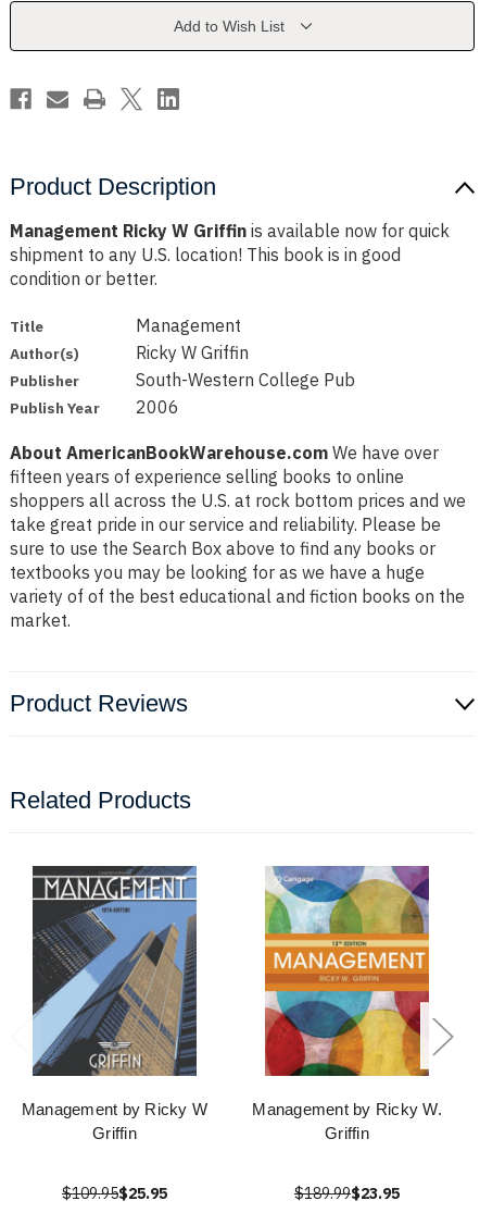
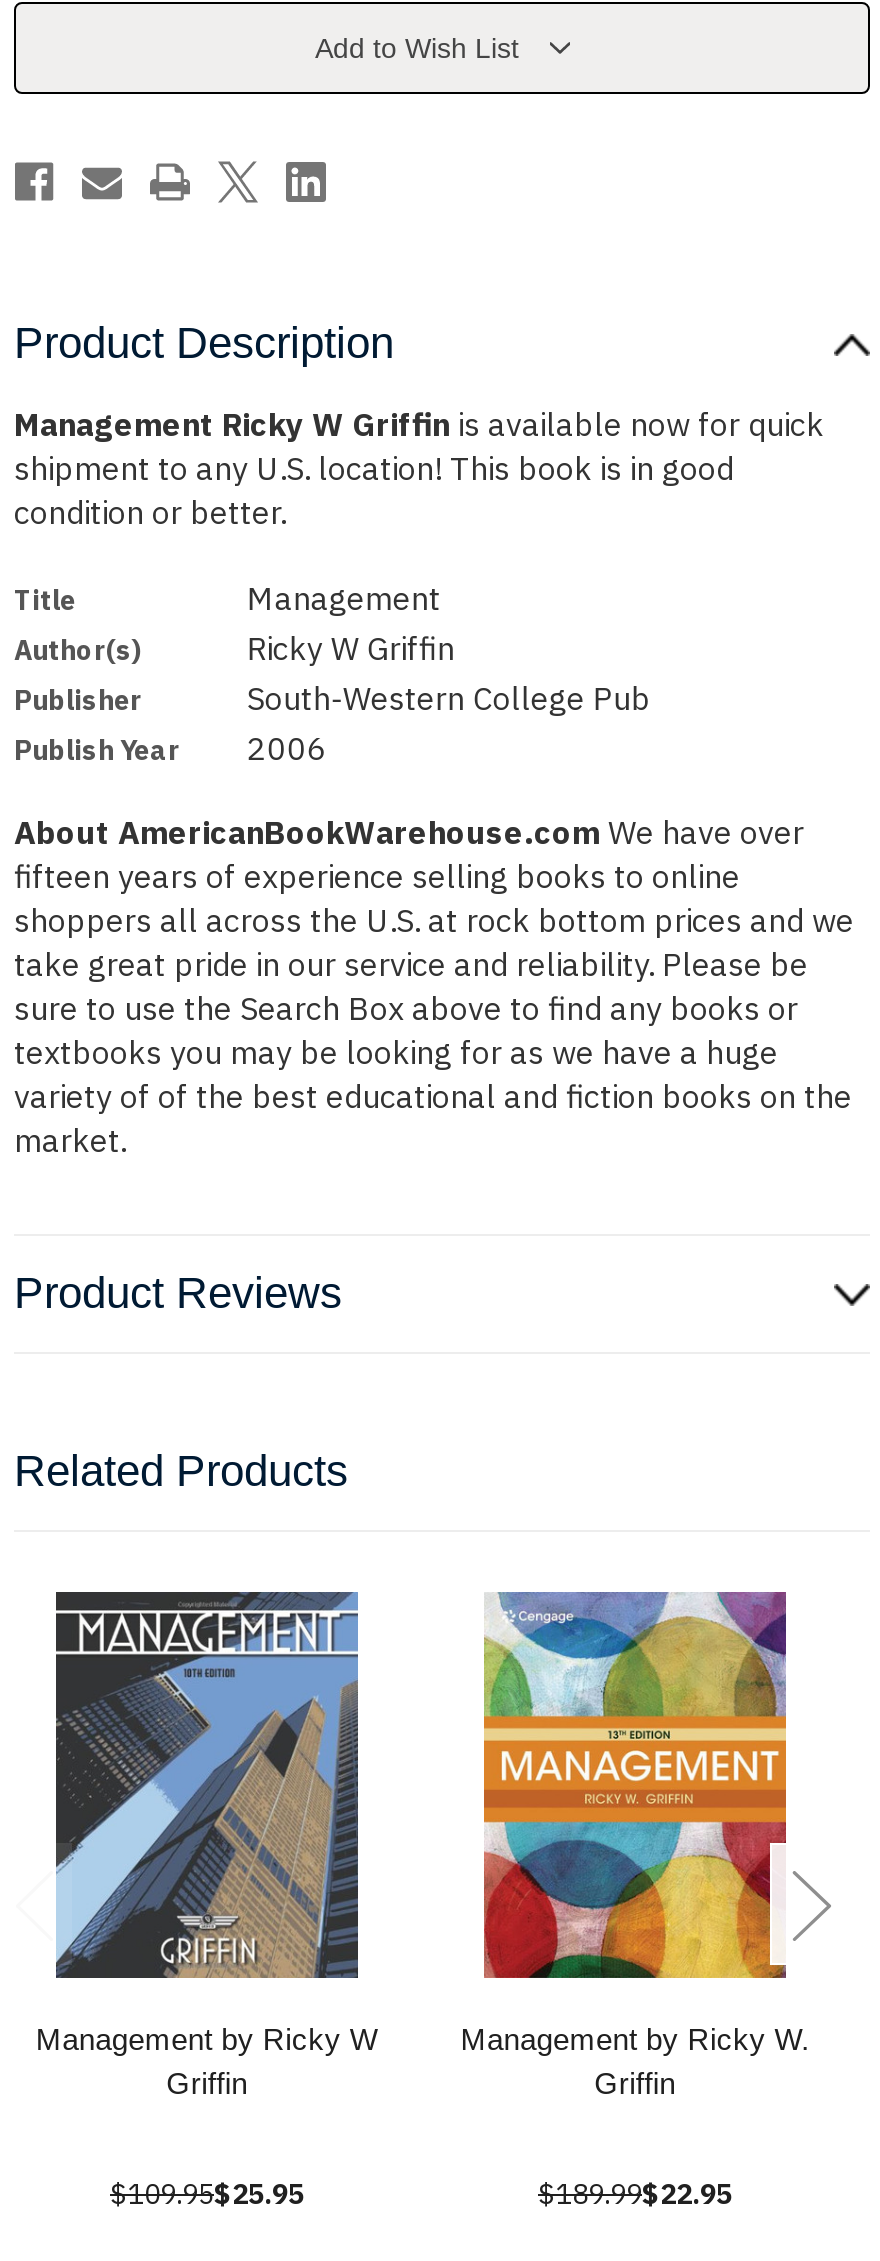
- $189.99$23.95
+ $189.99$22.95
